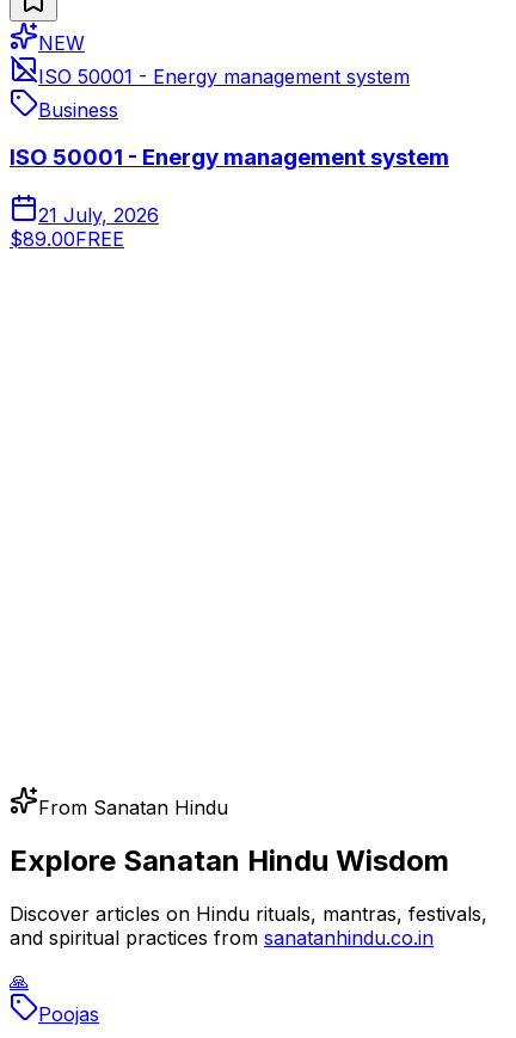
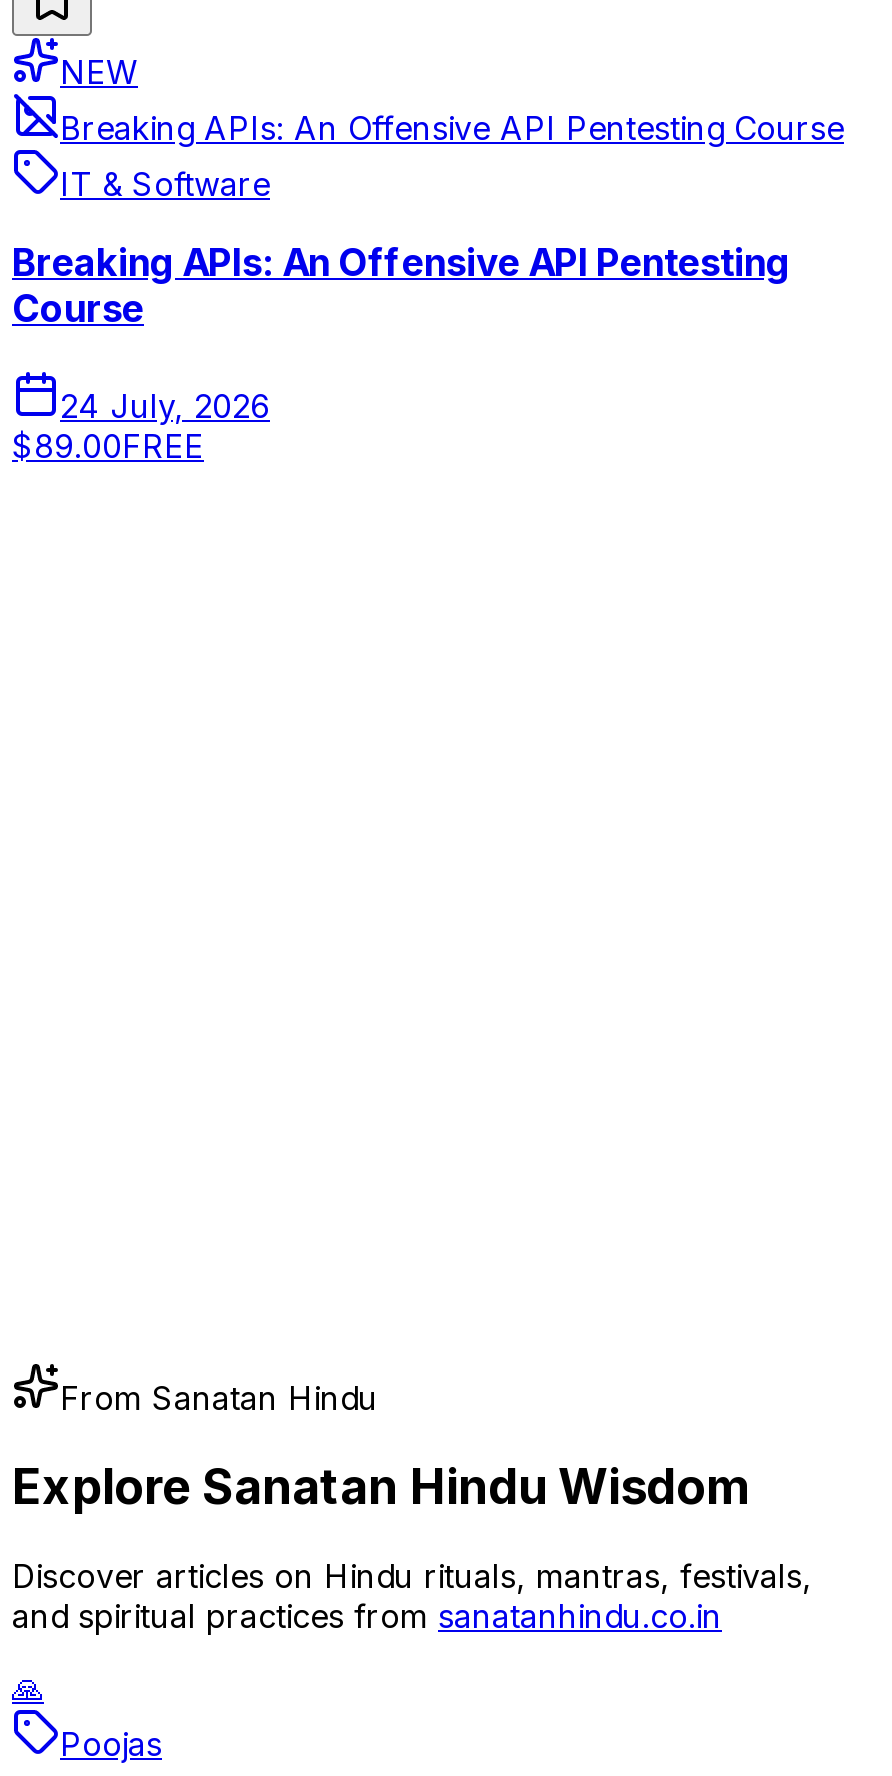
- ISO 50001 - Energy management system
- Business
+ Breaking APIs: An Offensive API Pentesting Course
+ IT & Software

- ISO 50001 - Energy management system
+ Breaking APIs: An Offensive API Pentesting
+ Course

- 21 July, 2026
+ 24 July, 2026
